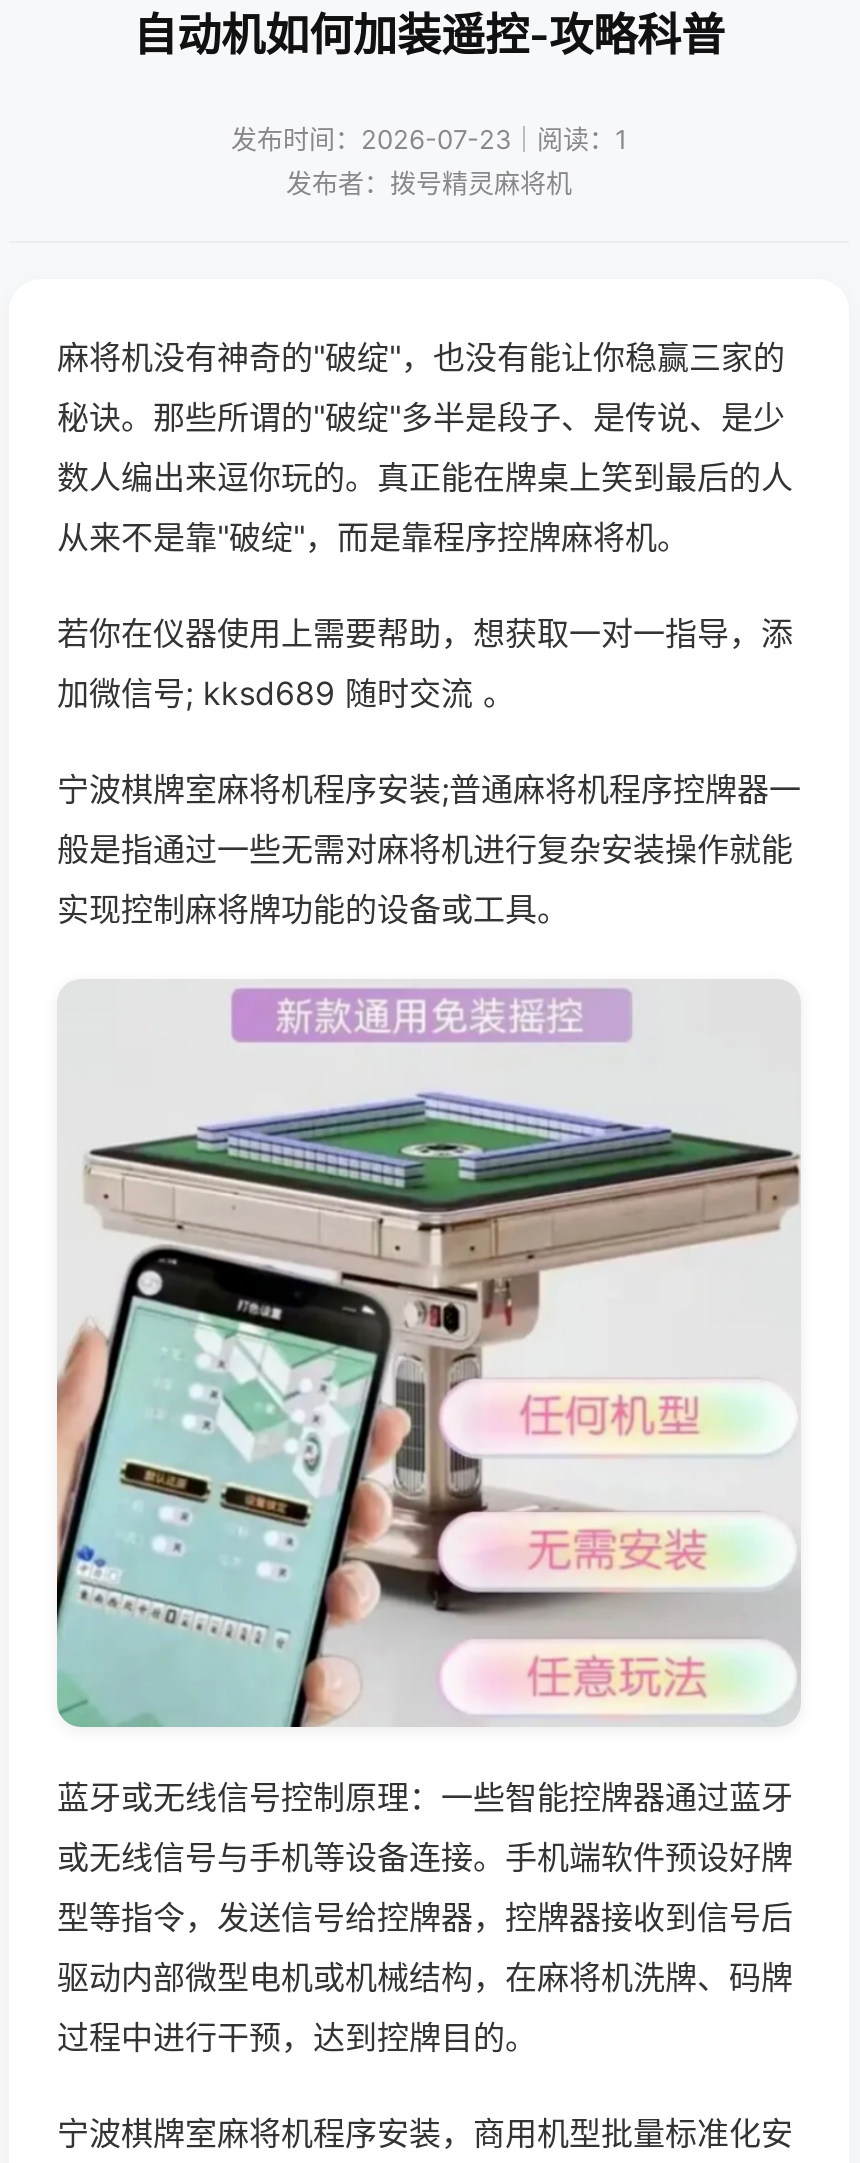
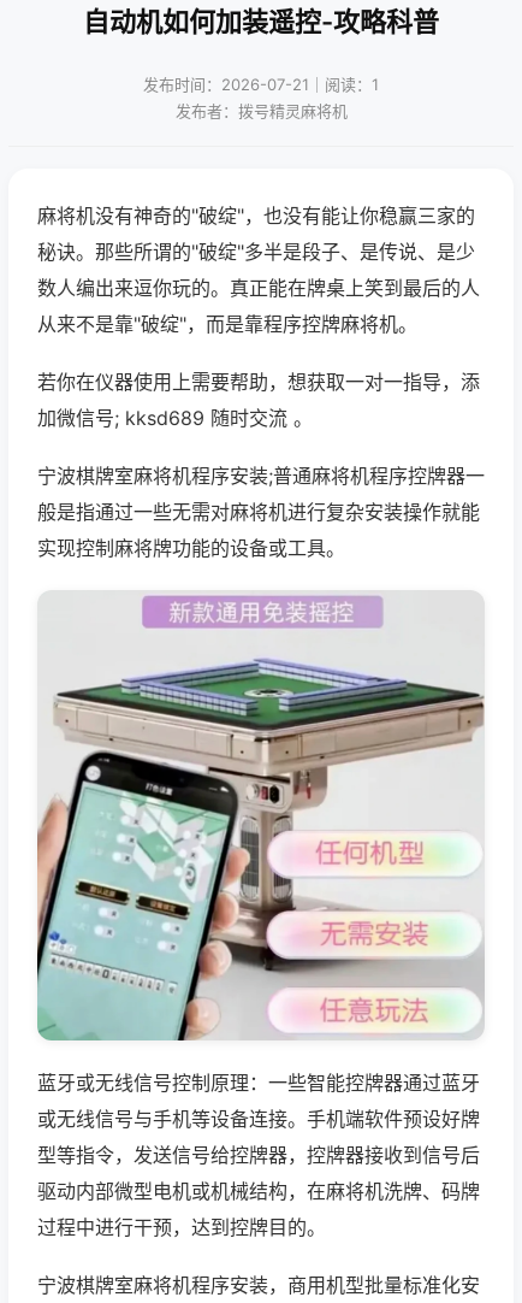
- 发布时间：2026-07-23｜阅读：1
+ 发布时间：2026-07-21｜阅读：1
